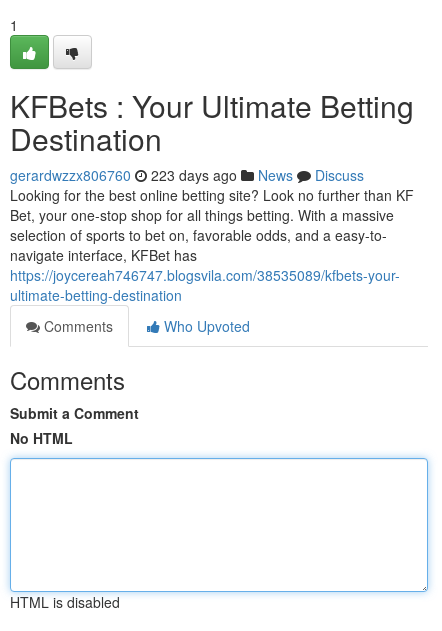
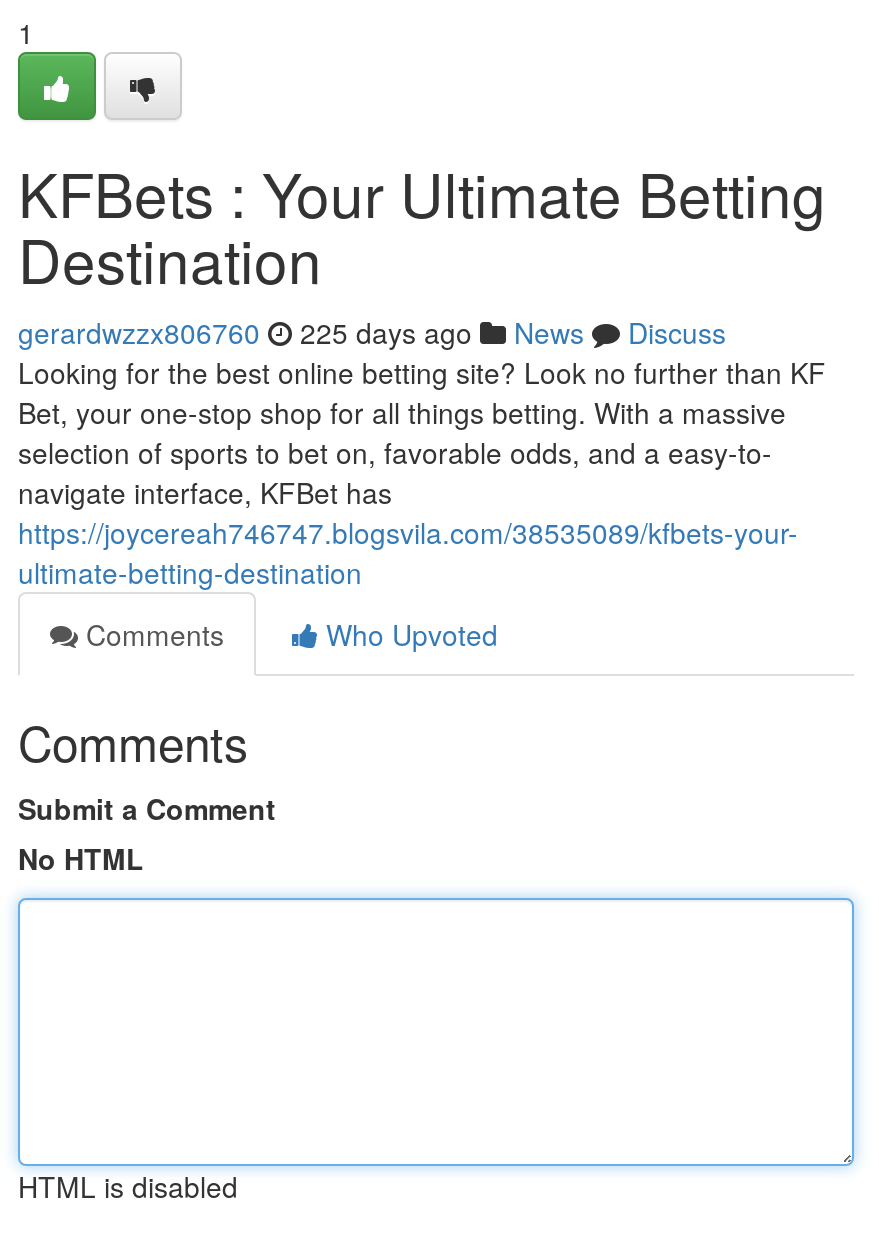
- gerardwzzx806760 223 days ago News Discuss
+ gerardwzzx806760 225 days ago News Discuss
